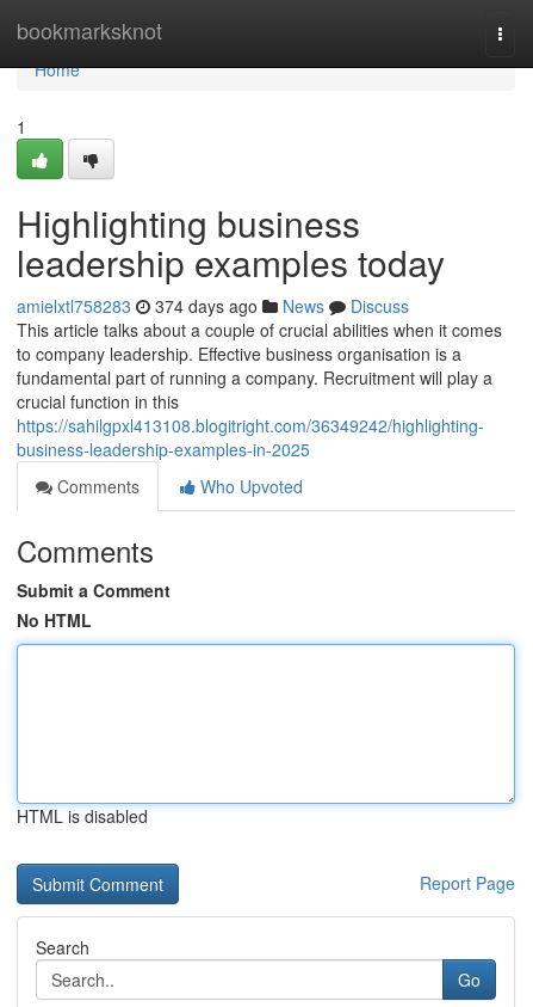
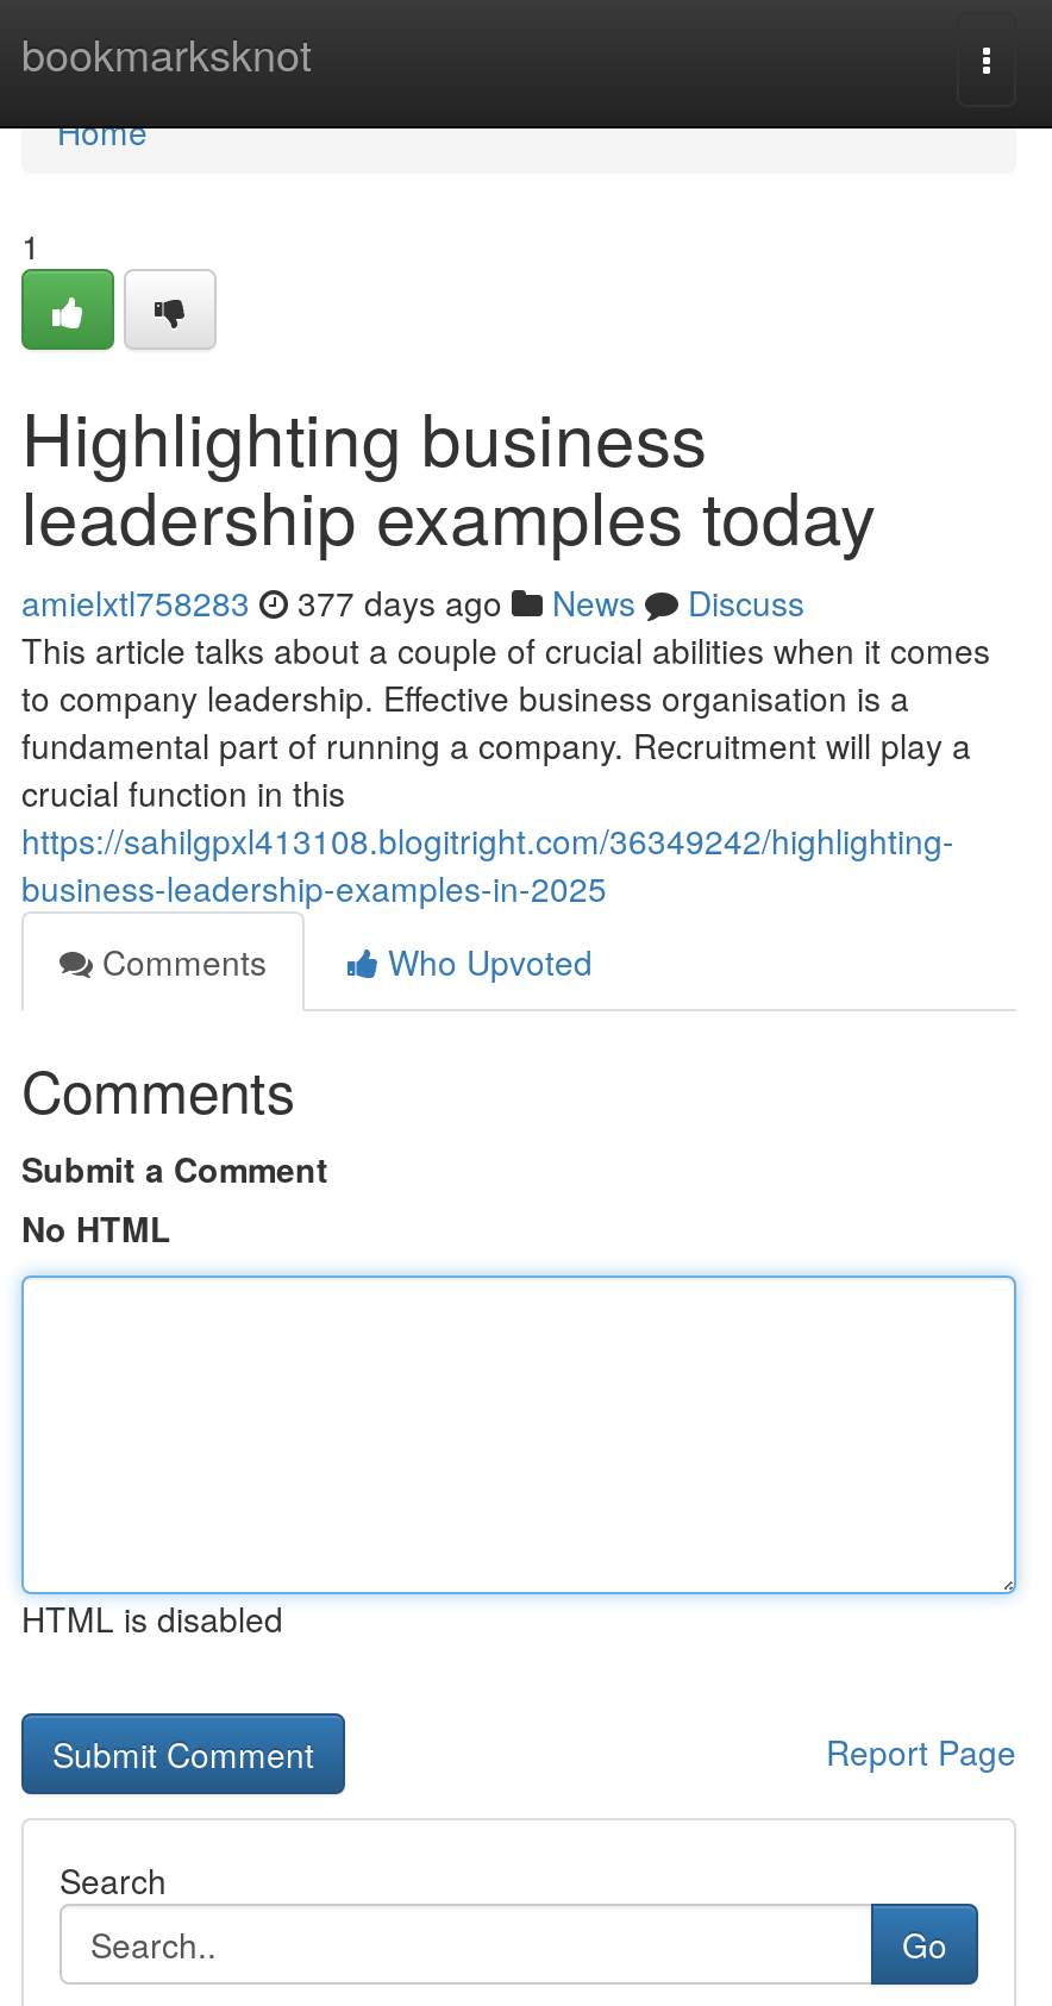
- amielxtl758283 374 days ago News Discuss
+ amielxtl758283 377 days ago News Discuss
